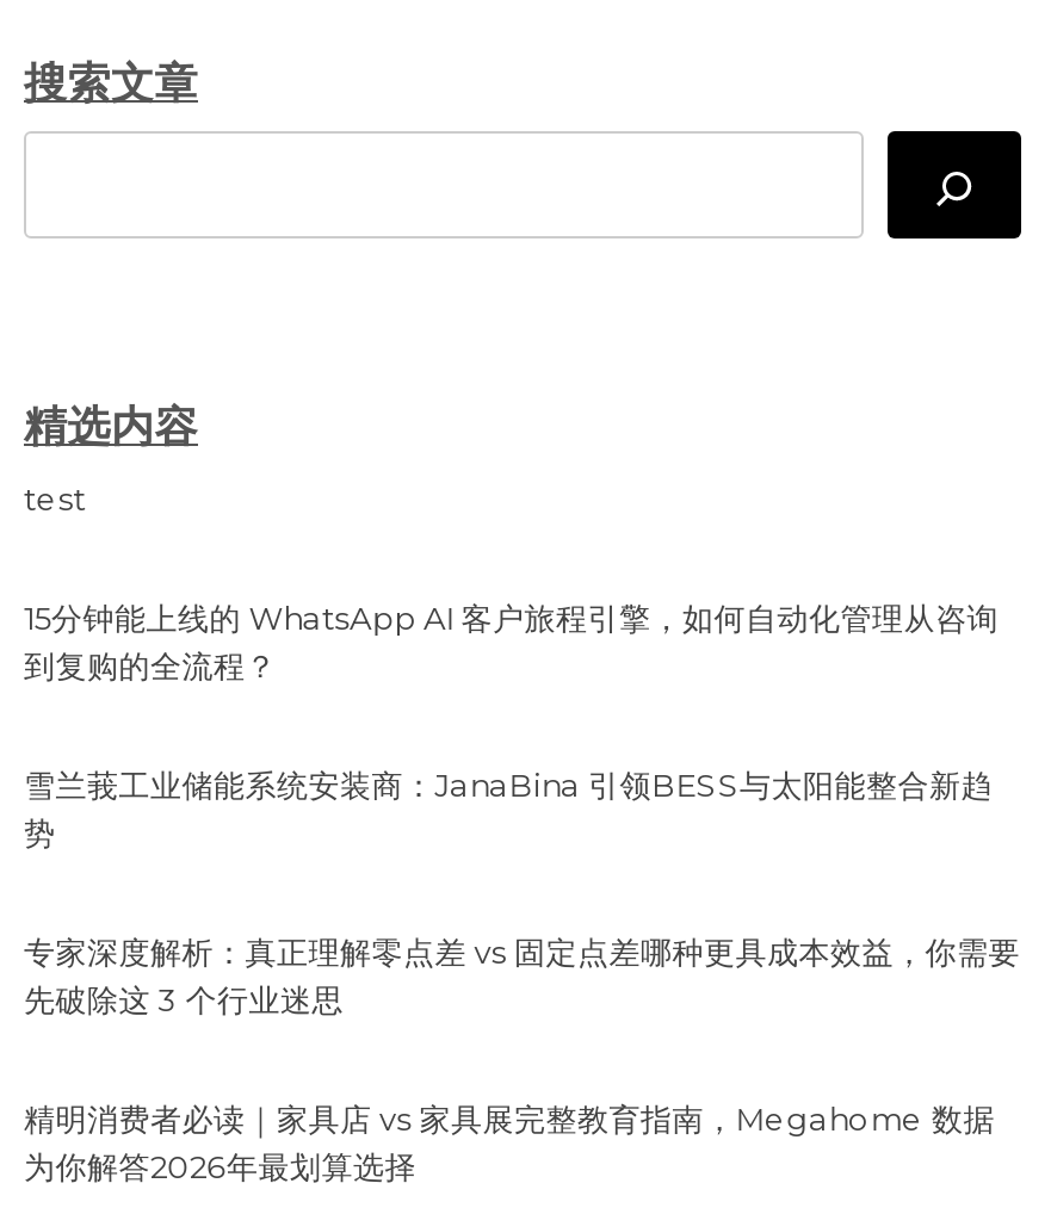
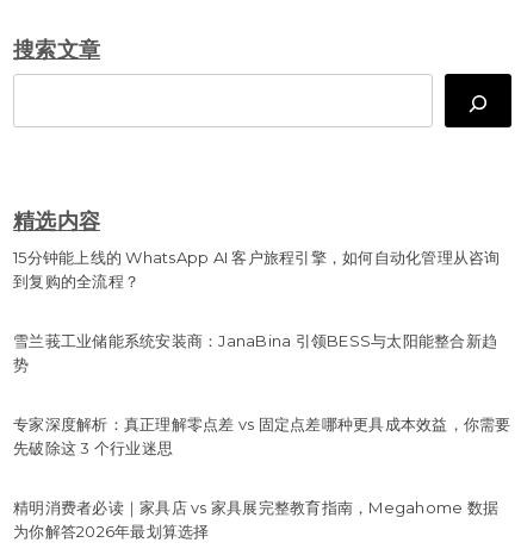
- test
